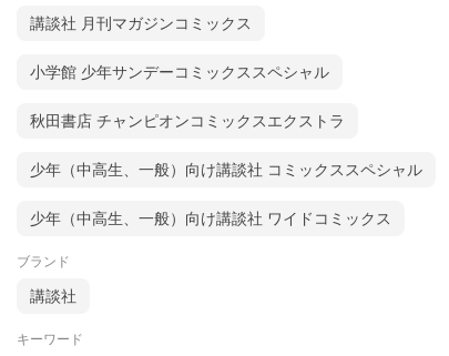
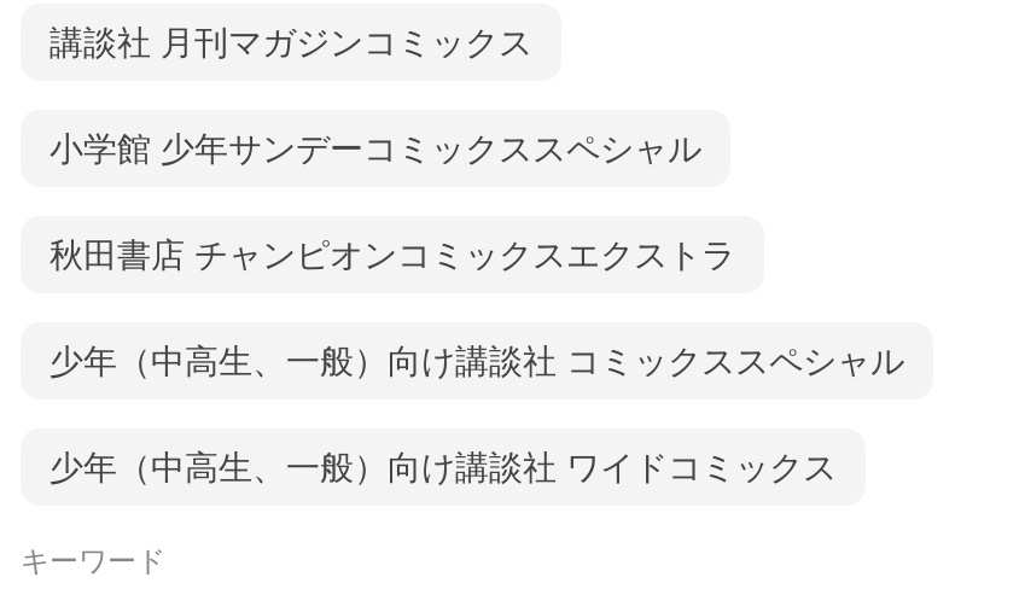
- ブランド
- 講談社
